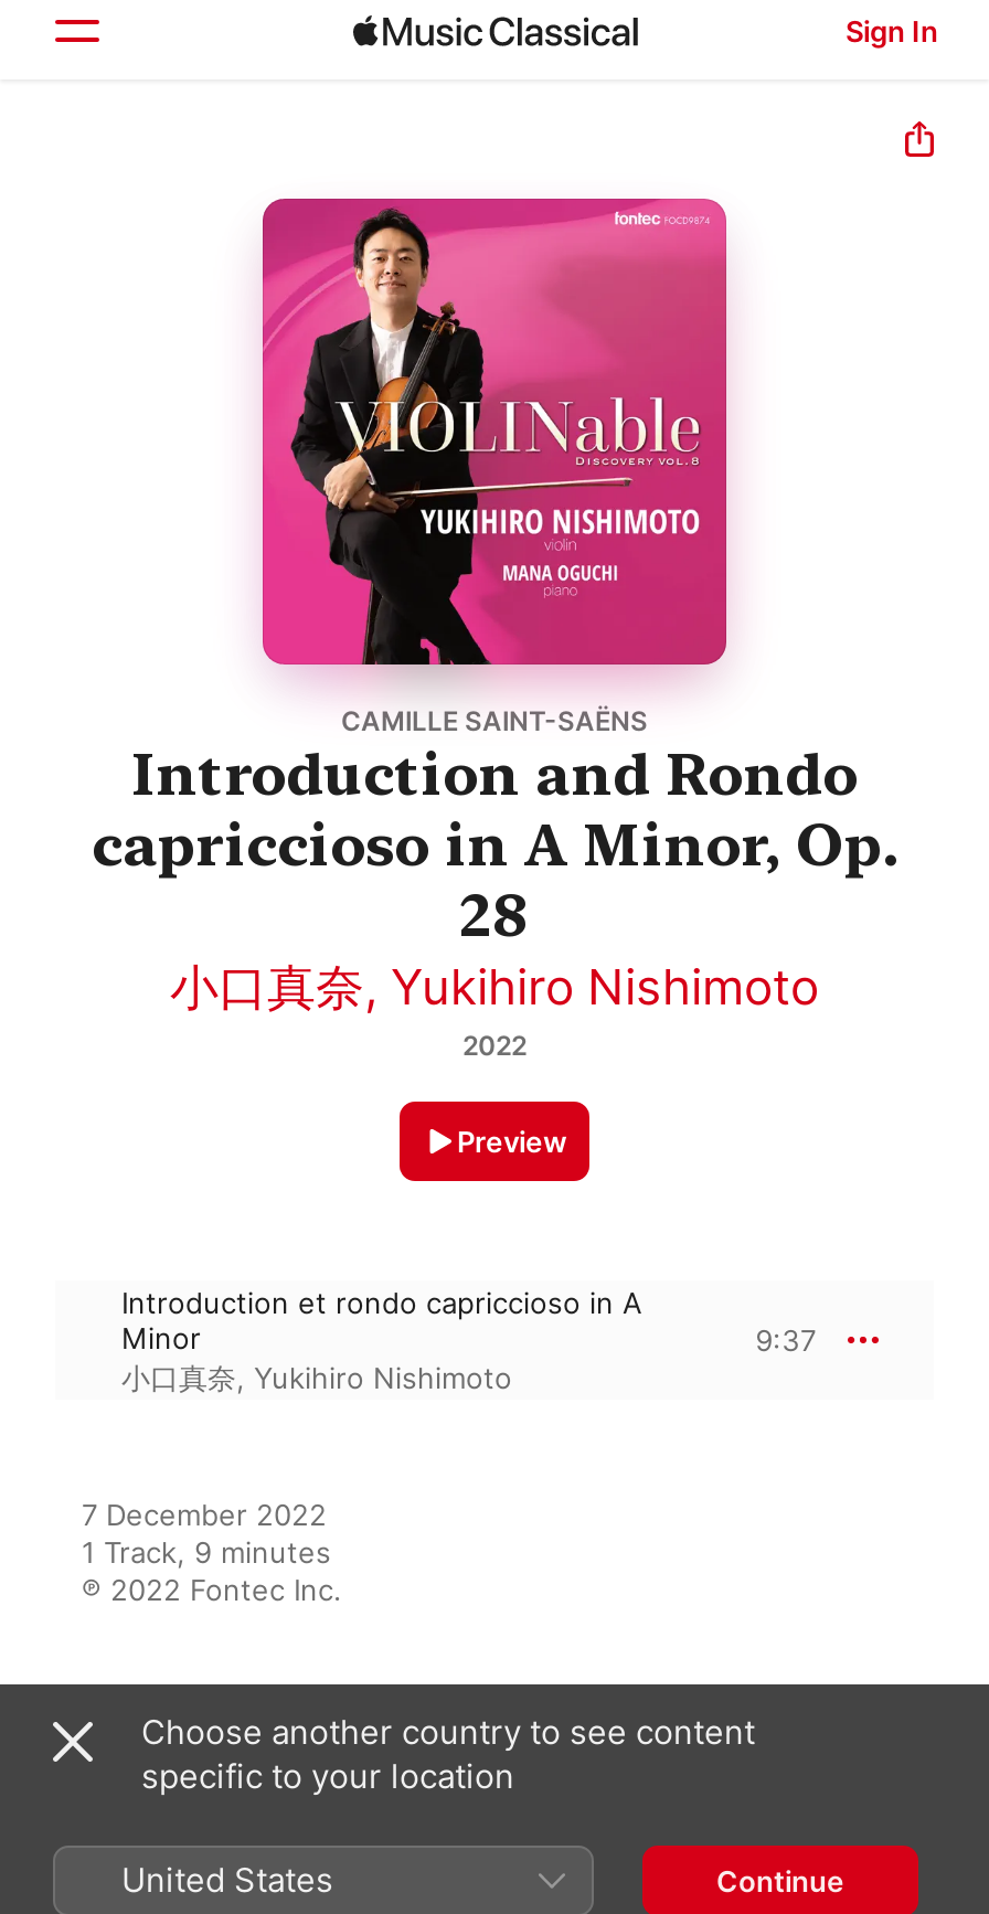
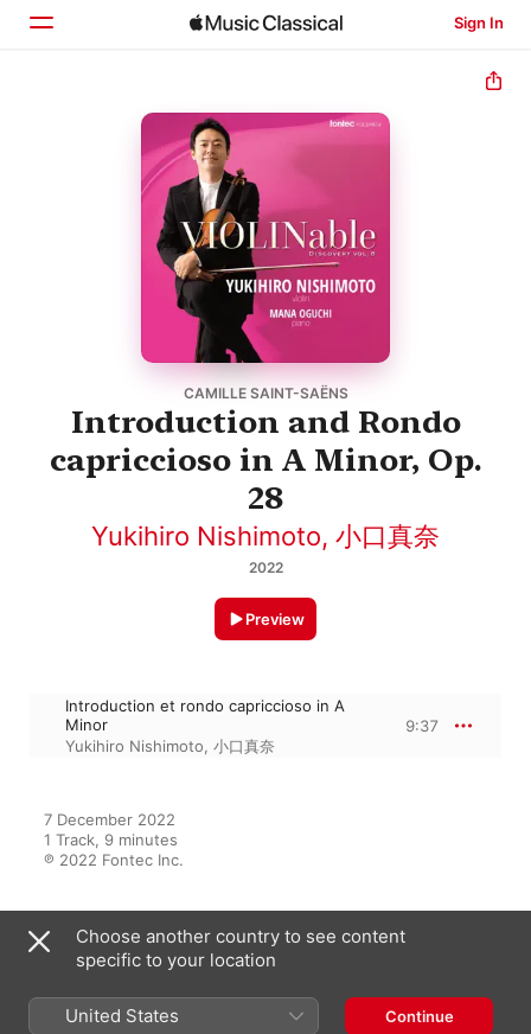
- 小口真奈, Yukihiro Nishimoto
+ Yukihiro Nishimoto,小口真奈

- 小口真奈, Yukihiro Nishimoto
+ Yukihiro Nishimoto,小口真奈
